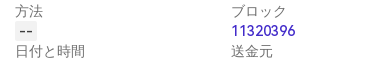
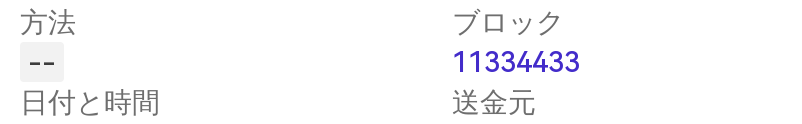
- 11320396
+ 11334433
